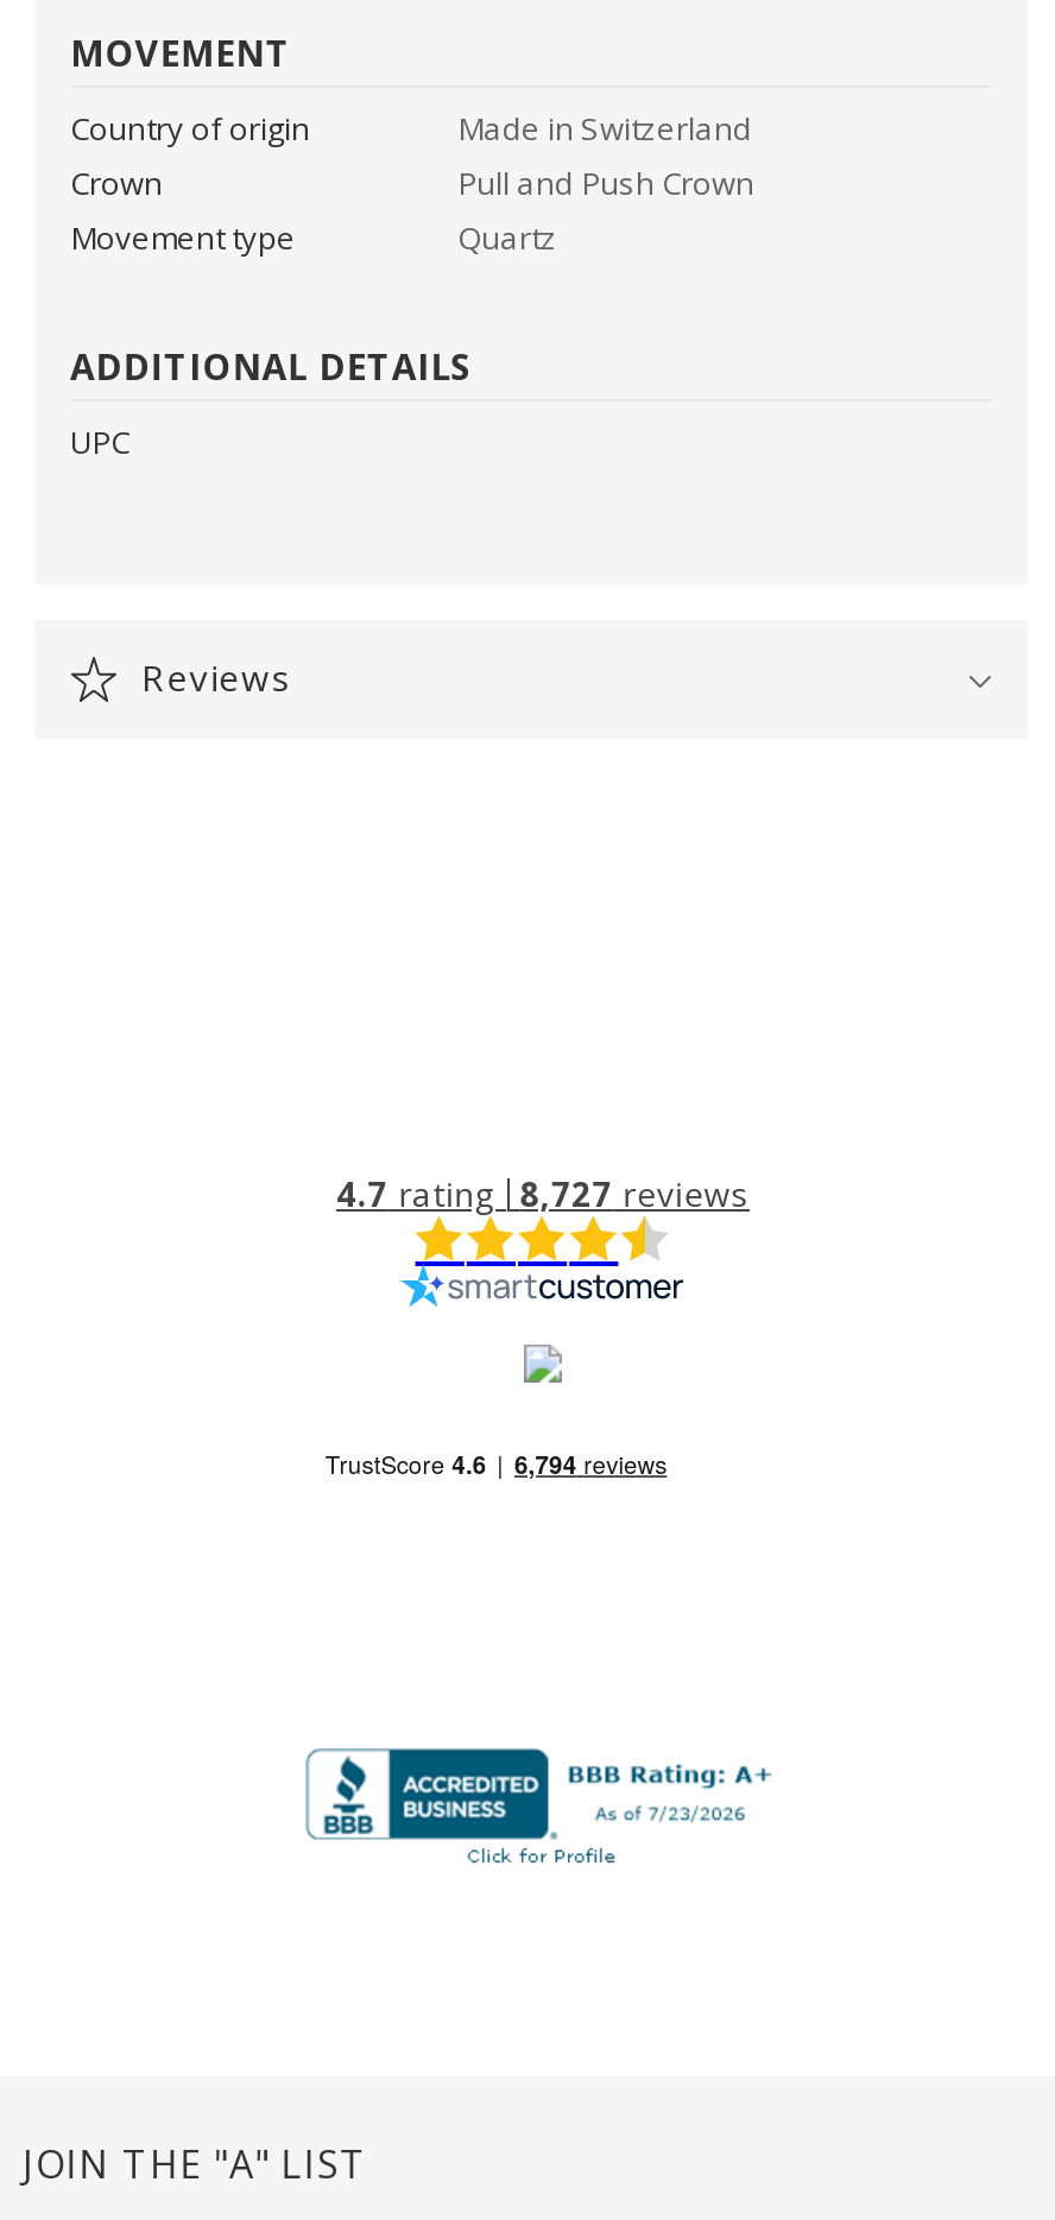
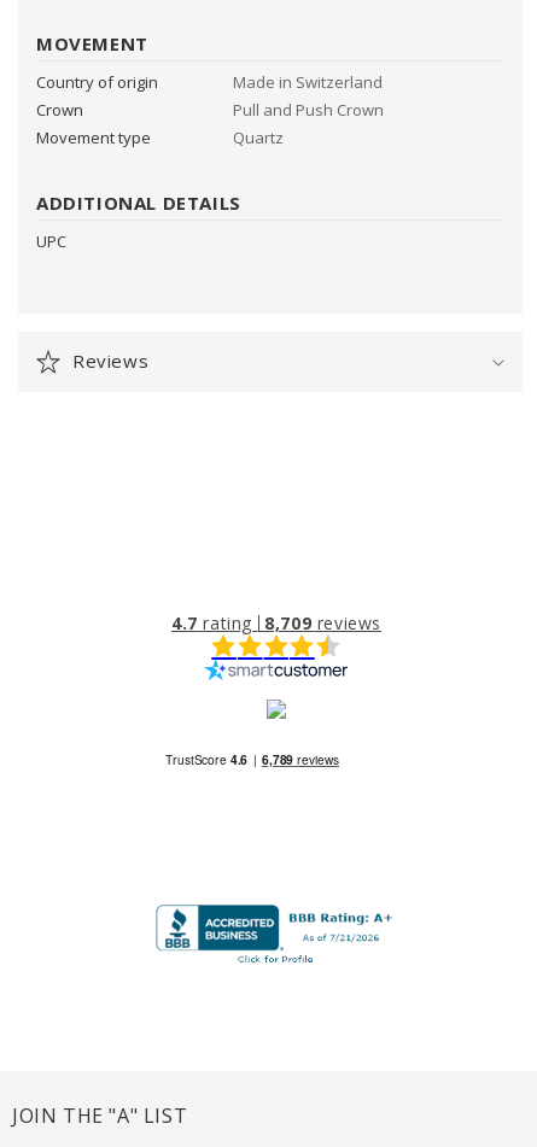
- 4.7 rating 8,727 reviews
+ 4.7 rating 8,709 reviews
